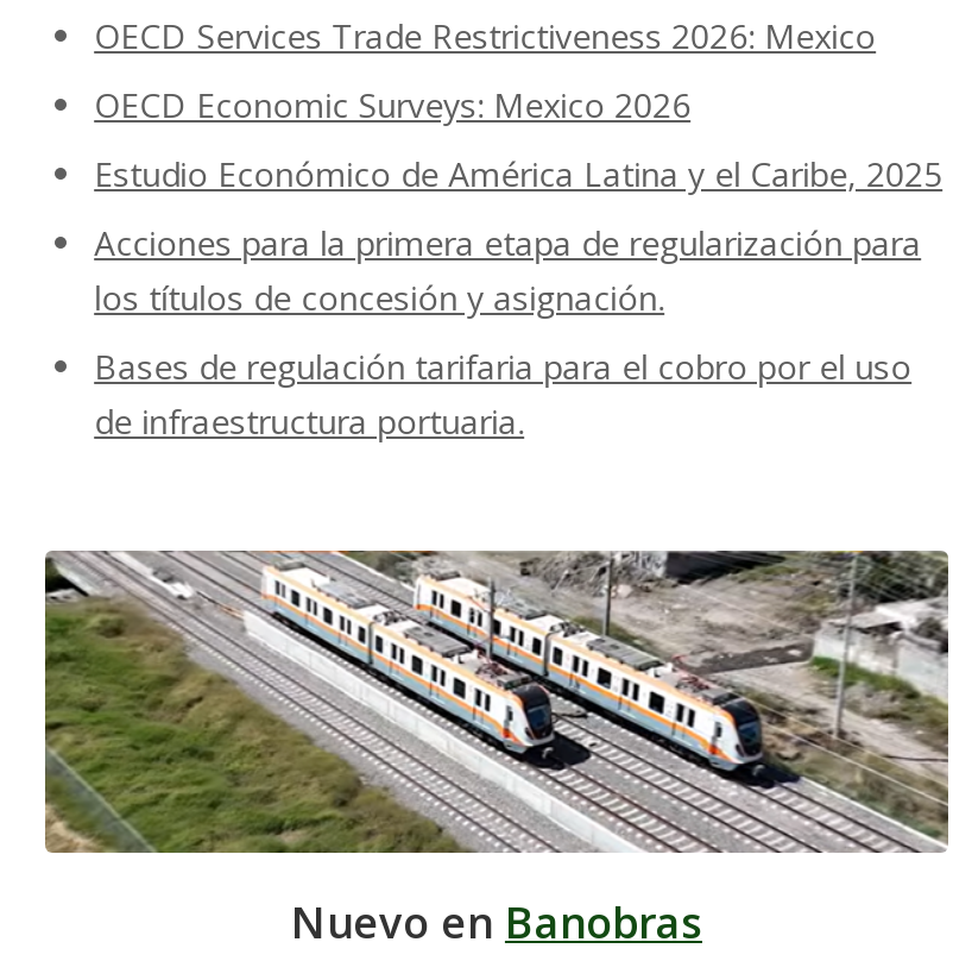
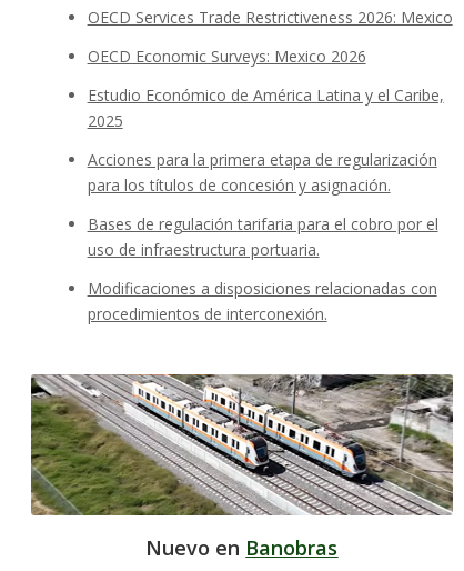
- Estudio Económico de América Latina y el Caribe, 2025
- Acciones para la primera etapa de regularización para
- los títulos de concesión y asignación.
- Bases de regulación tarifaria para el cobro por el uso
- de infraestructura portuaria.
+ Estudio Económico de América Latina y el Caribe,
+ 2025
+ Acciones para la primera etapa de regularización
+ para los títulos de concesión y asignación.
+ Bases de regulación tarifaria para el cobro por el
+ uso de infraestructura portuaria.
+ Modificaciones a disposiciones relacionadas con
+ procedimientos de interconexión.
